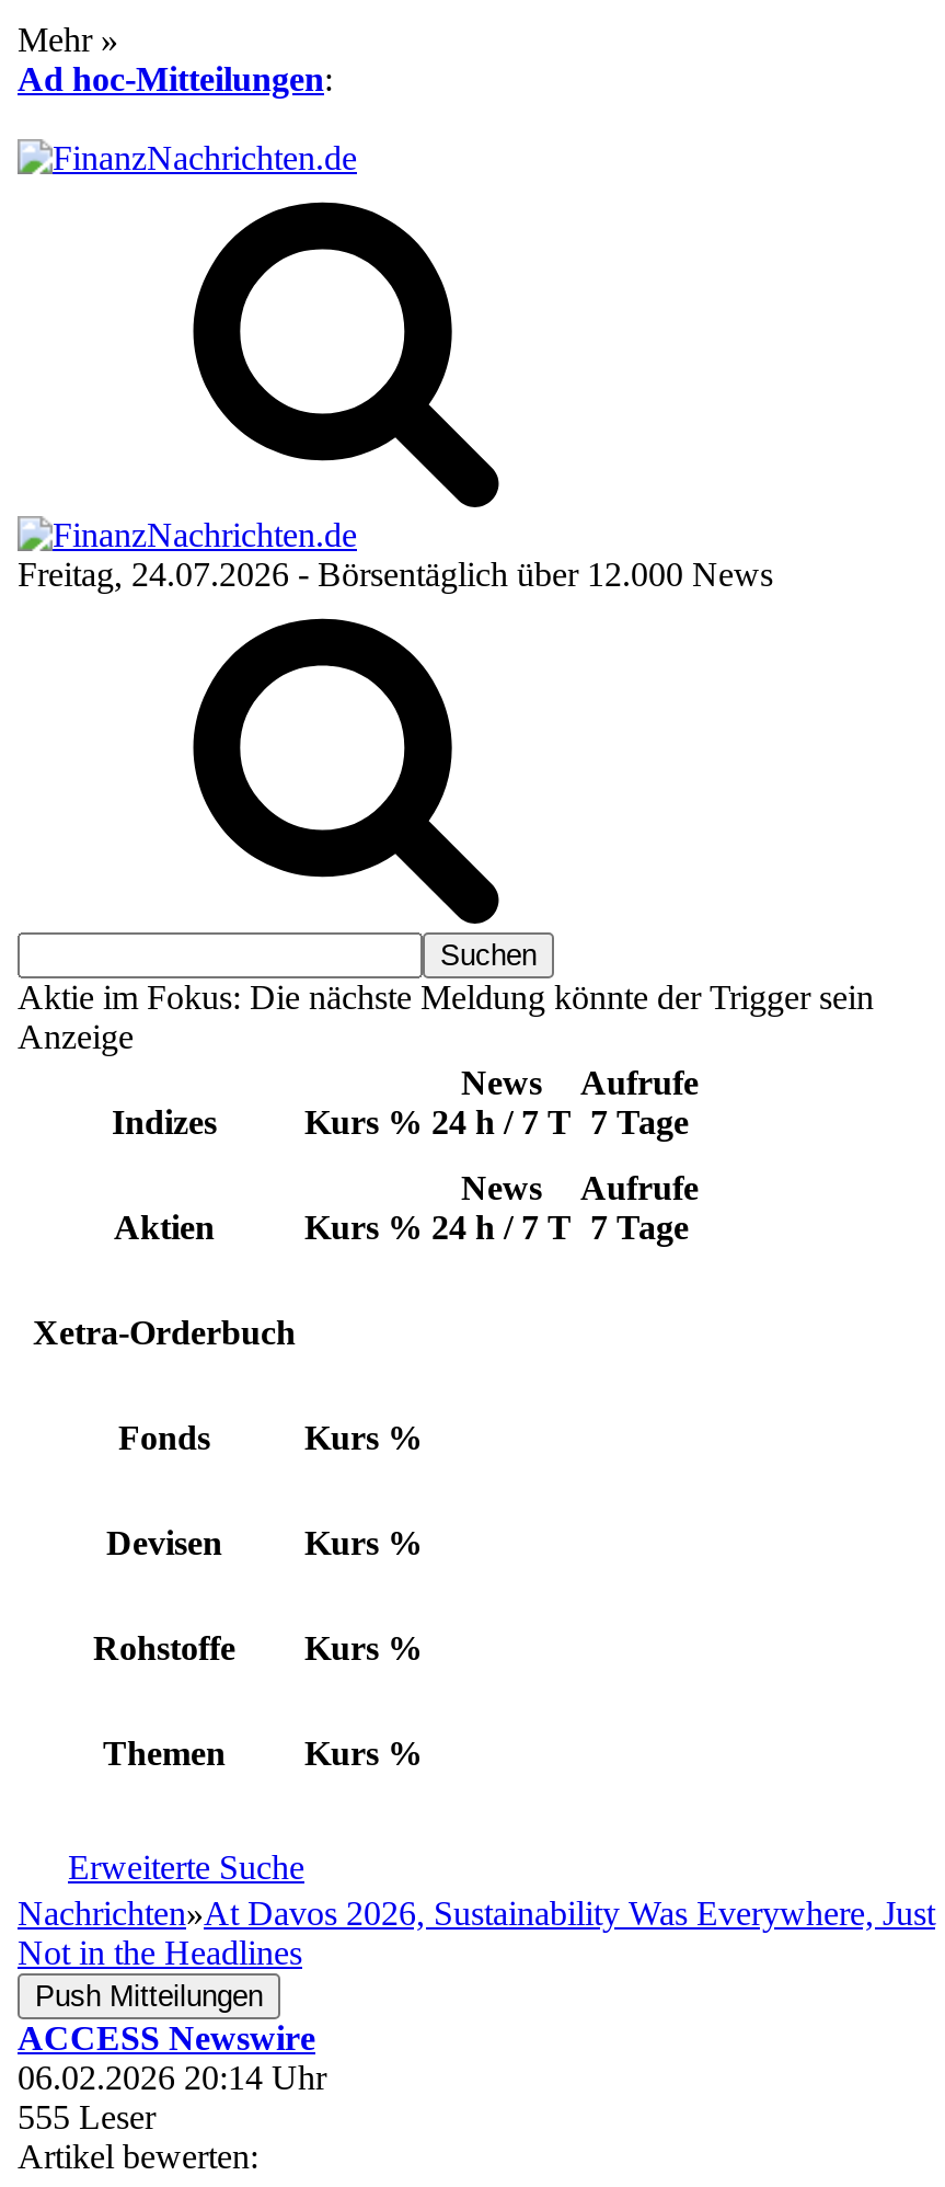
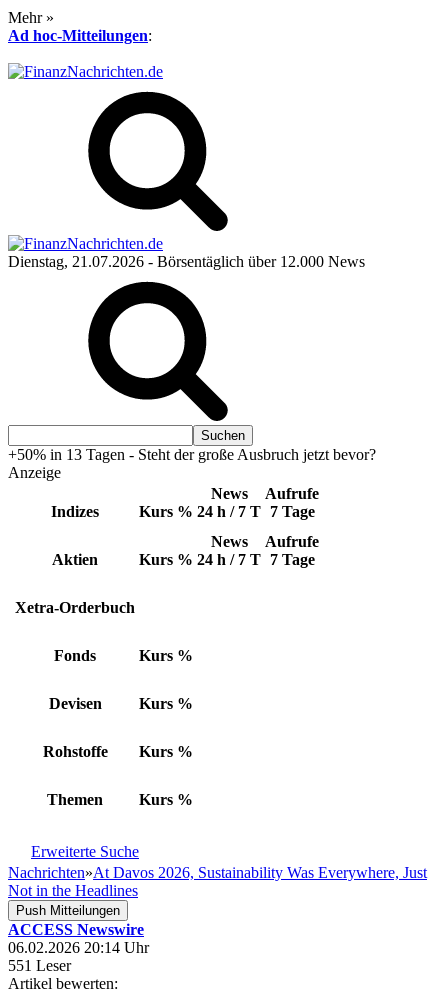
- Freitag, 24.07.2026 - Börsentäglich über 12.000 News
+ Dienstag, 21.07.2026 - Börsentäglich über 12.000 News

- Aktie im Fokus: Die nächste Meldung könnte der Trigger sein
+ +50% in 13 Tagen - Steht der große Ausbruch jetzt bevor?

- 555 Leser
+ 551 Leser
